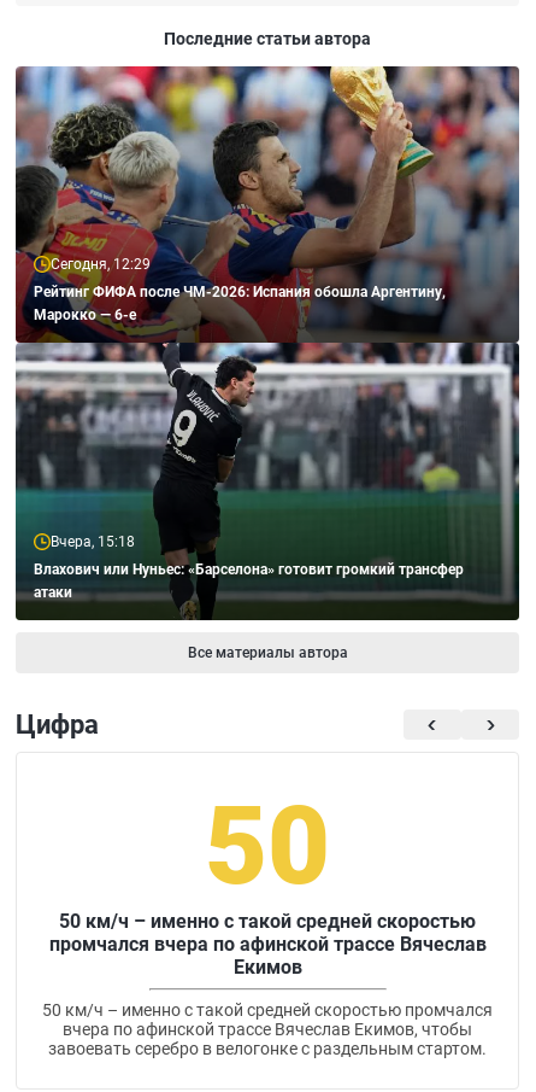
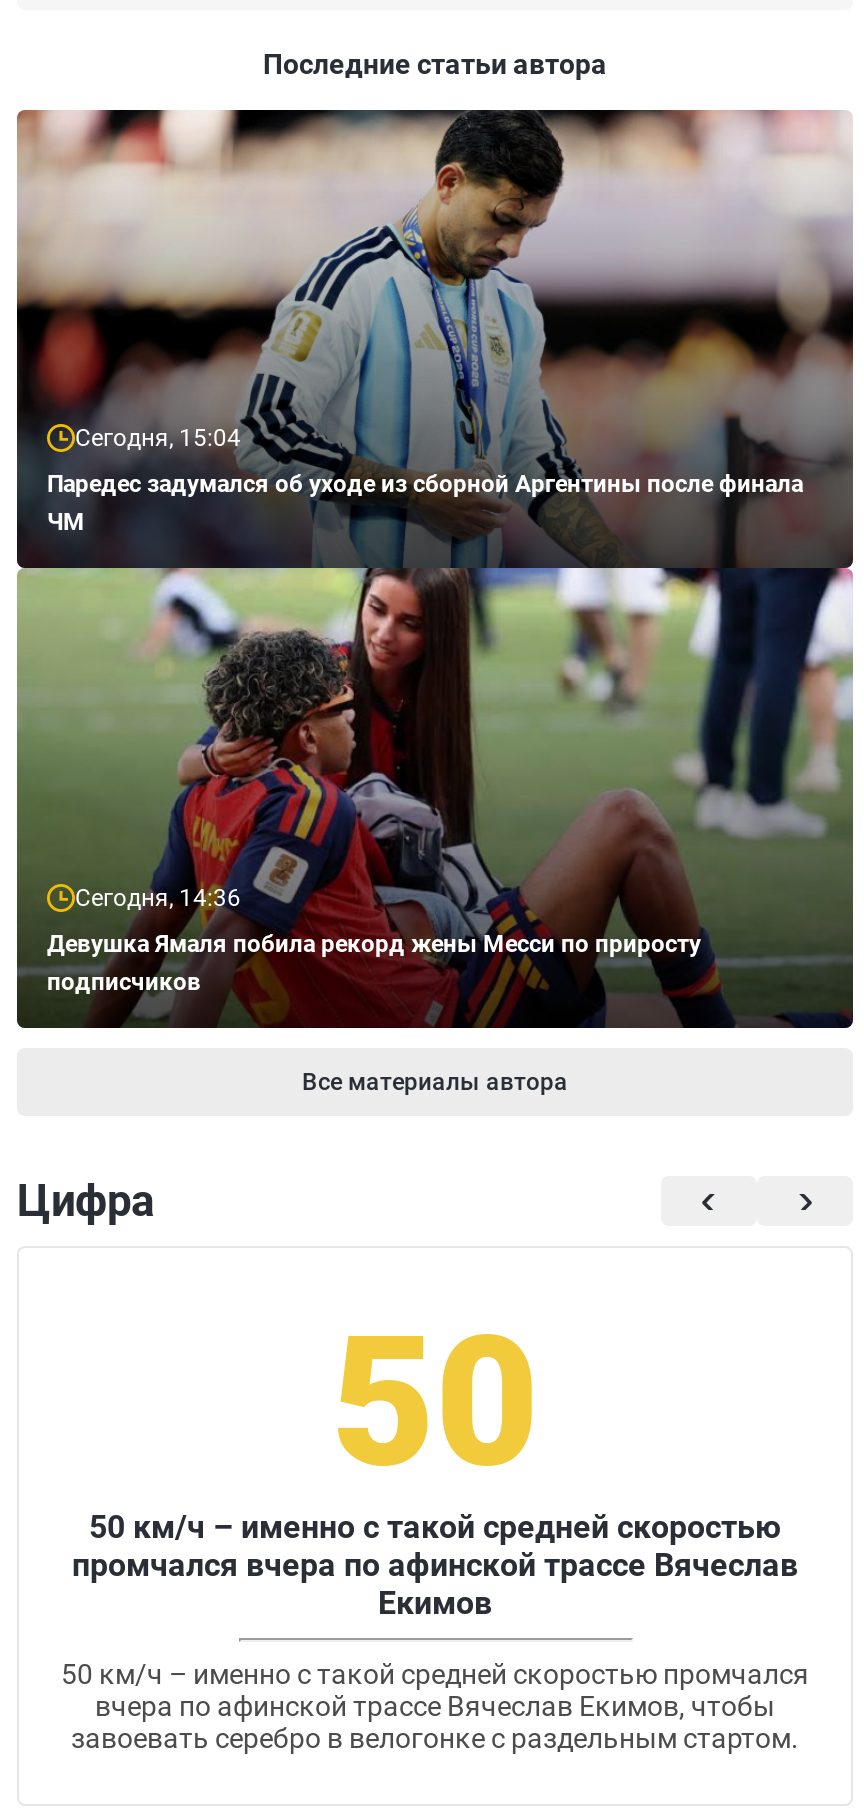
- [image]
- Сегодня, 12:29
+ [image]
+ Сегодня, 15:04

- Рейтинг ФИФА после ЧМ-2026: Испания обошла Аргентину,
- Марокко — 6-е
+ Паредес задумался об уходе из сборной Аргентины после финала
+ ЧМ

- Вчера, 15:18
+ Сегодня, 14:36

- Влахович или Нуньес: «Барселона» готовит громкий трансфер
- атаки
+ Девушка Ямаля побила рекорд жены Месси по приросту
+ подписчиков
